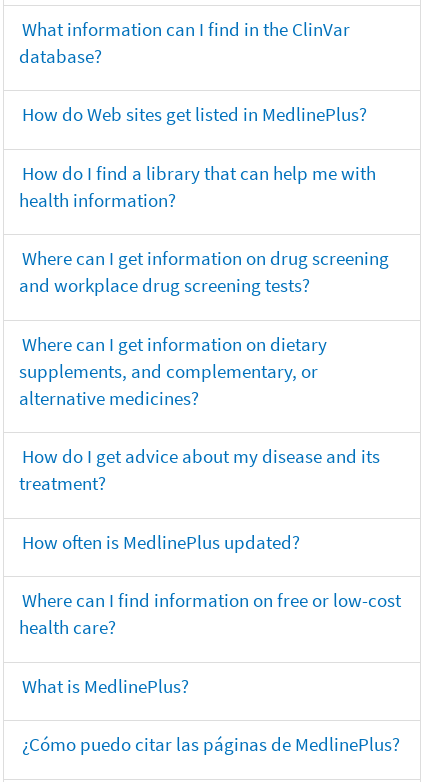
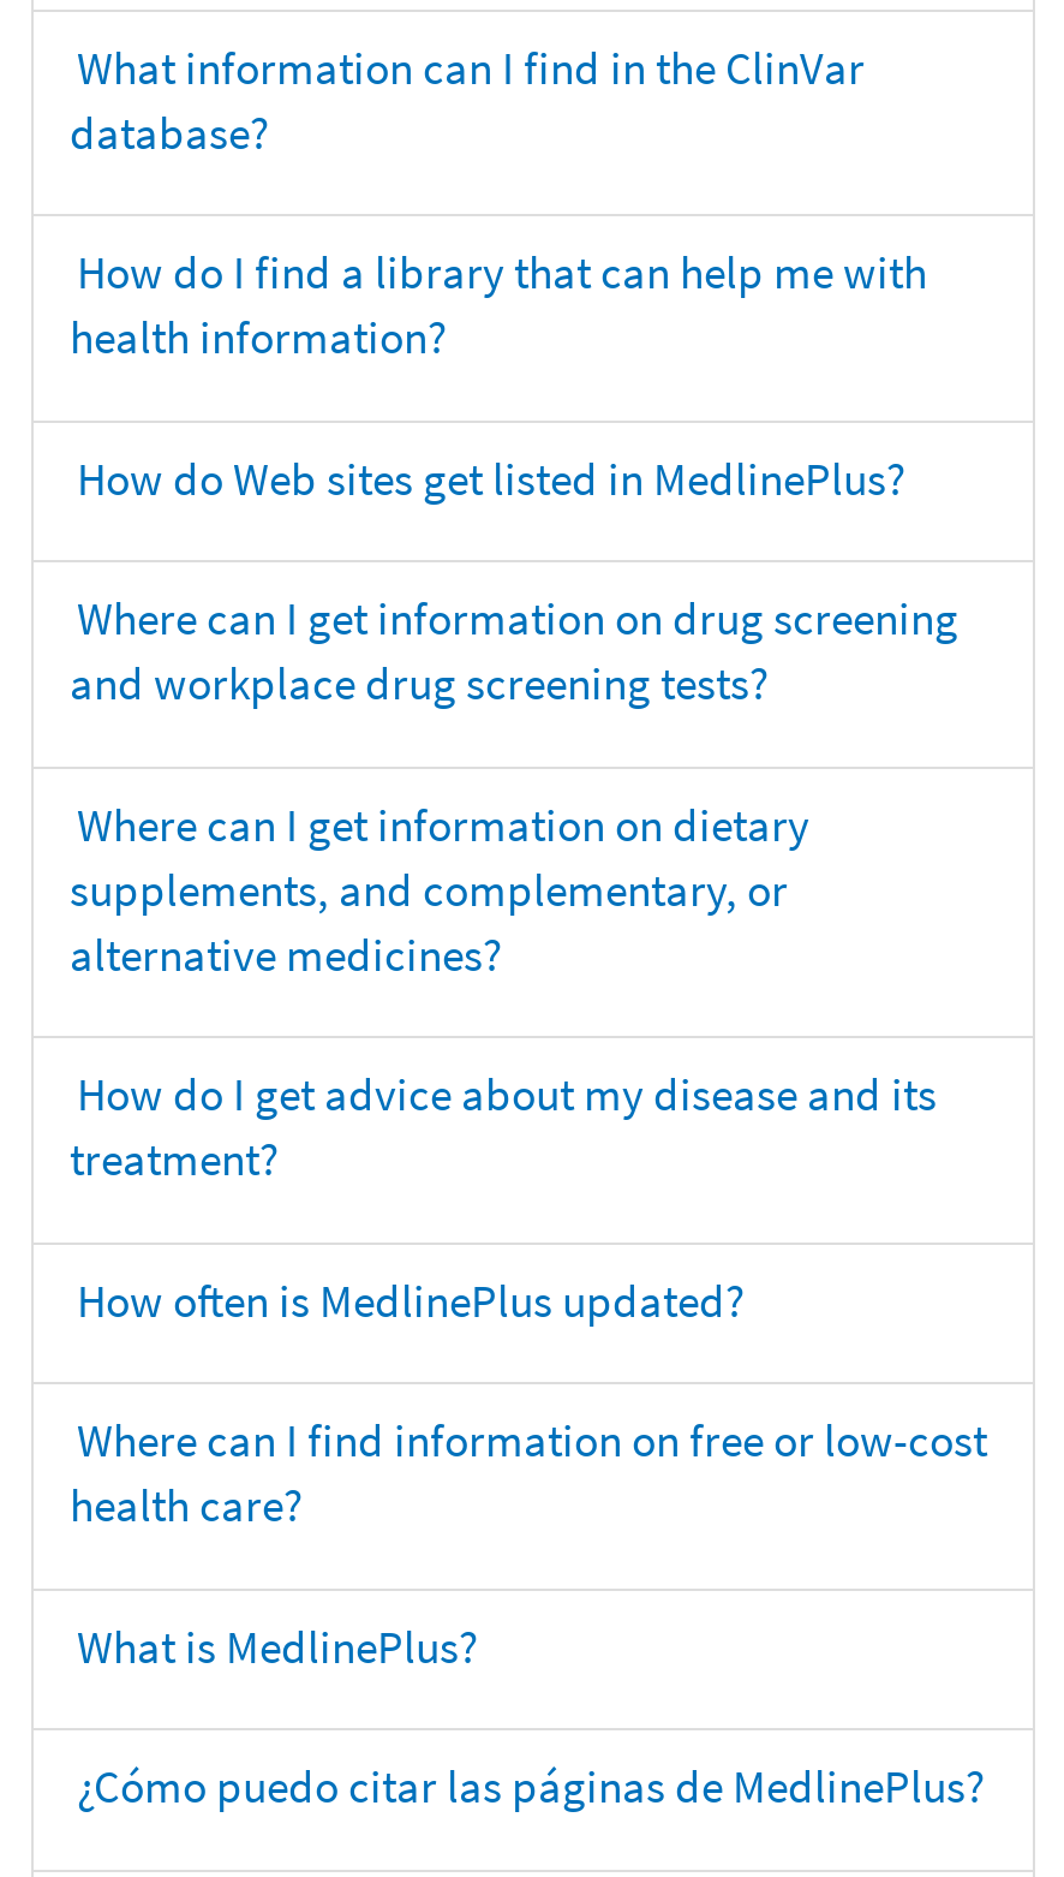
moved down: How do Web sites get listed in MedlinePlus?

moved up: How do I find a library that can help me with | health information?
